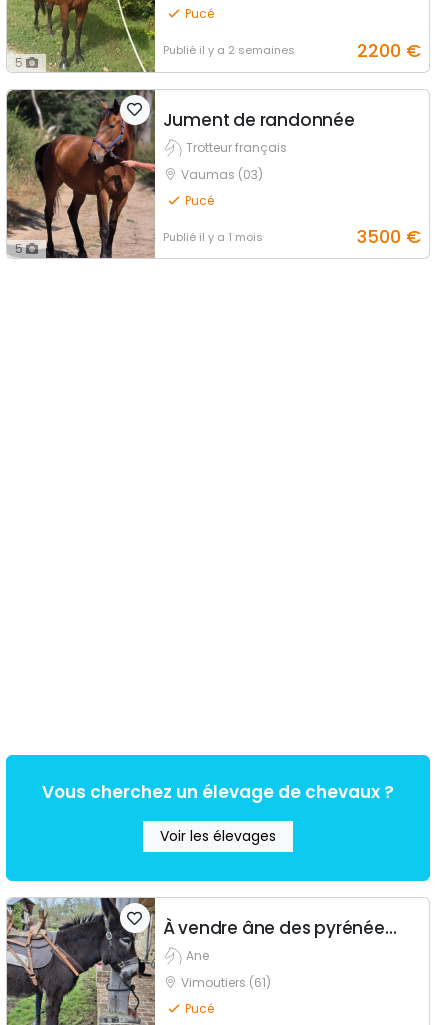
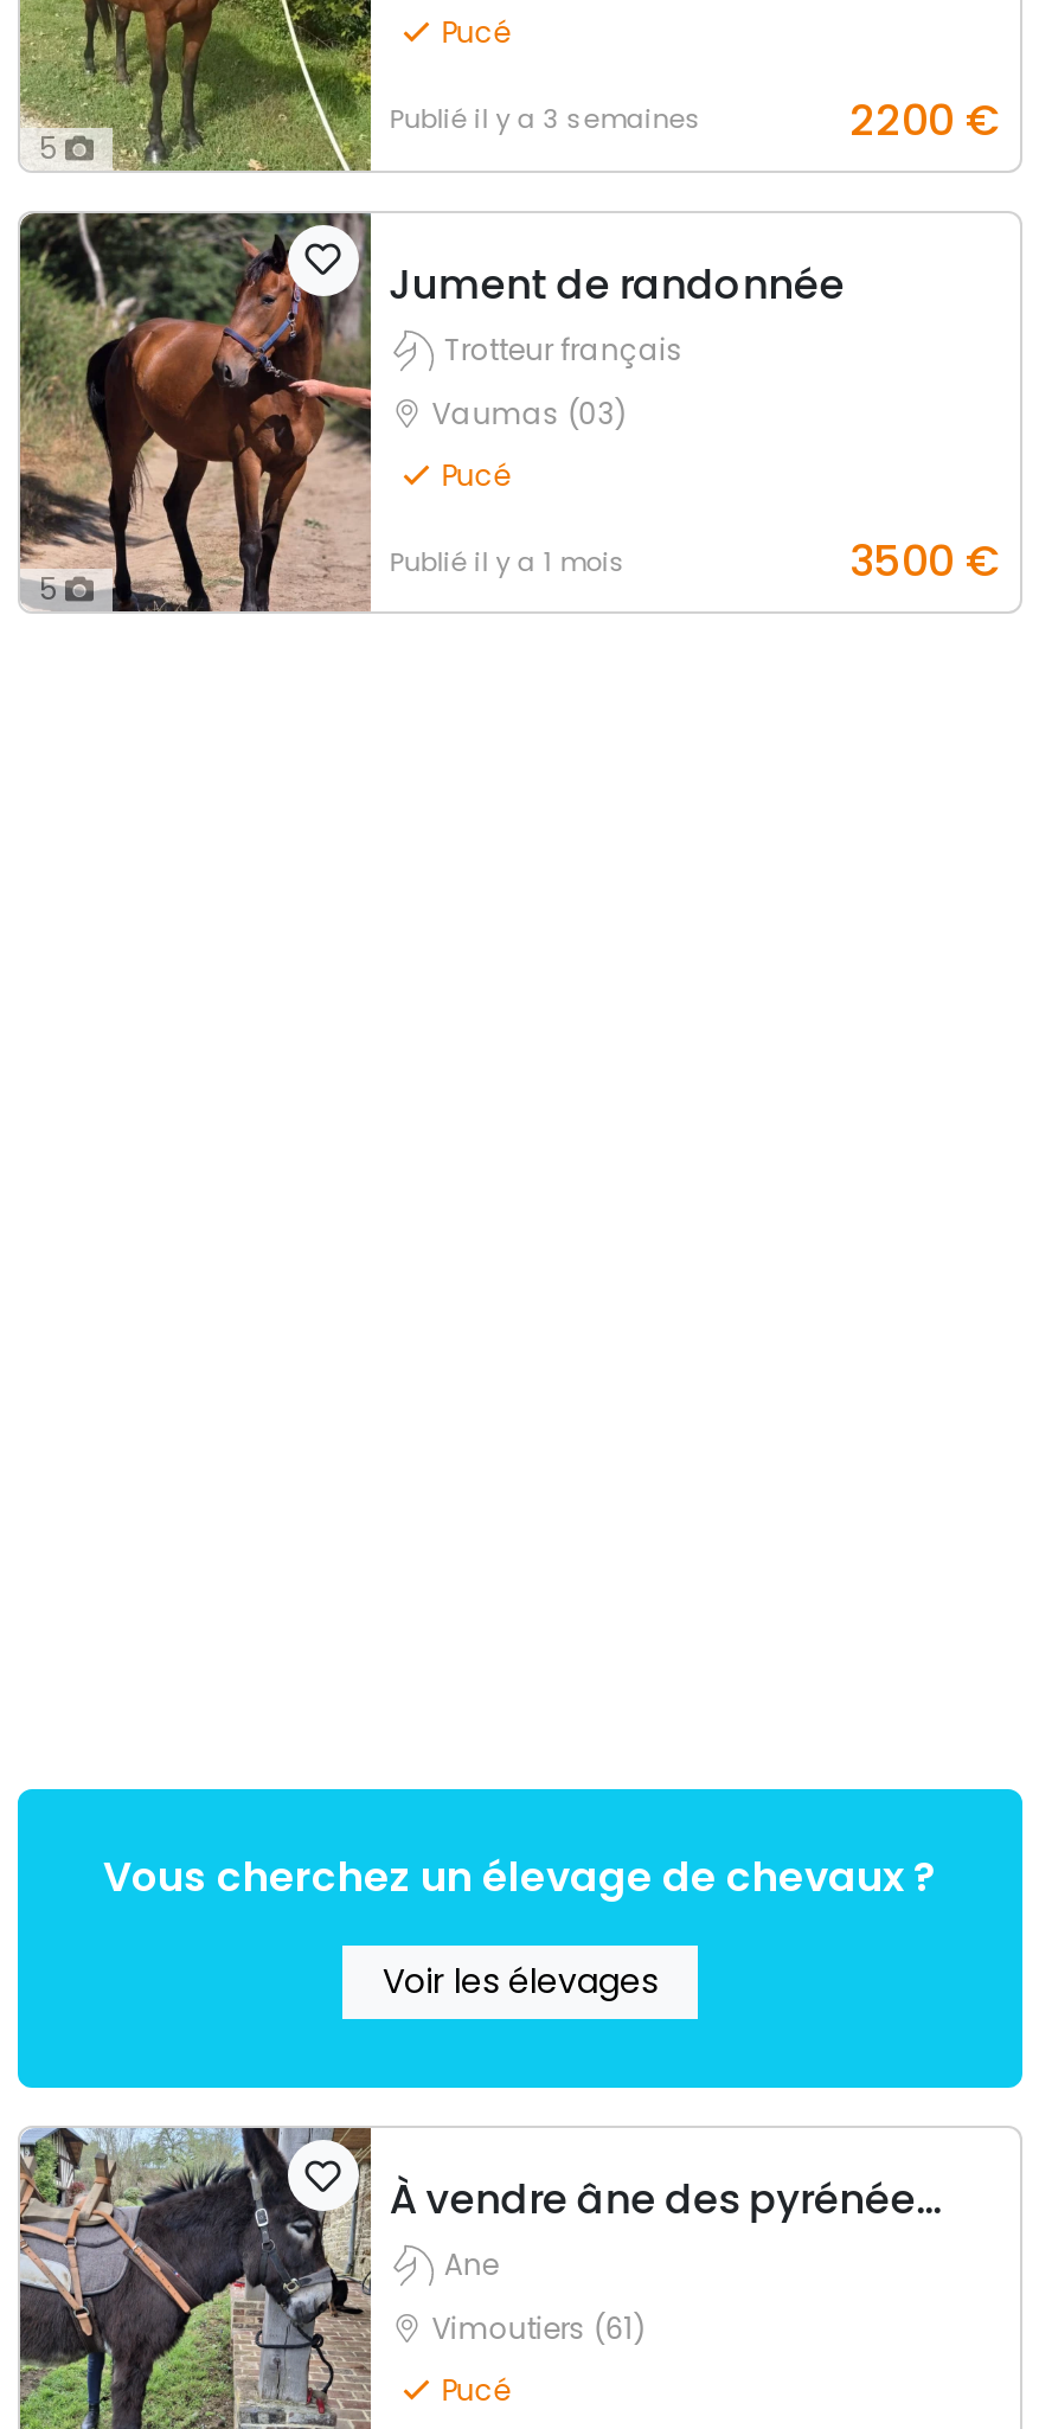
- Publié il y a 2 semaines
+ Publié il y a 3 semaines
